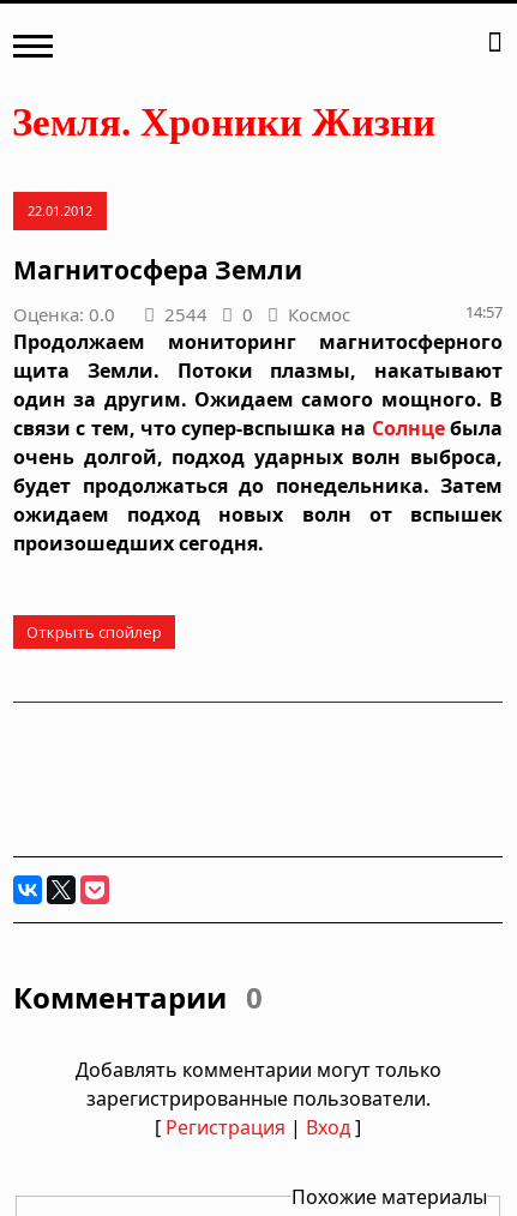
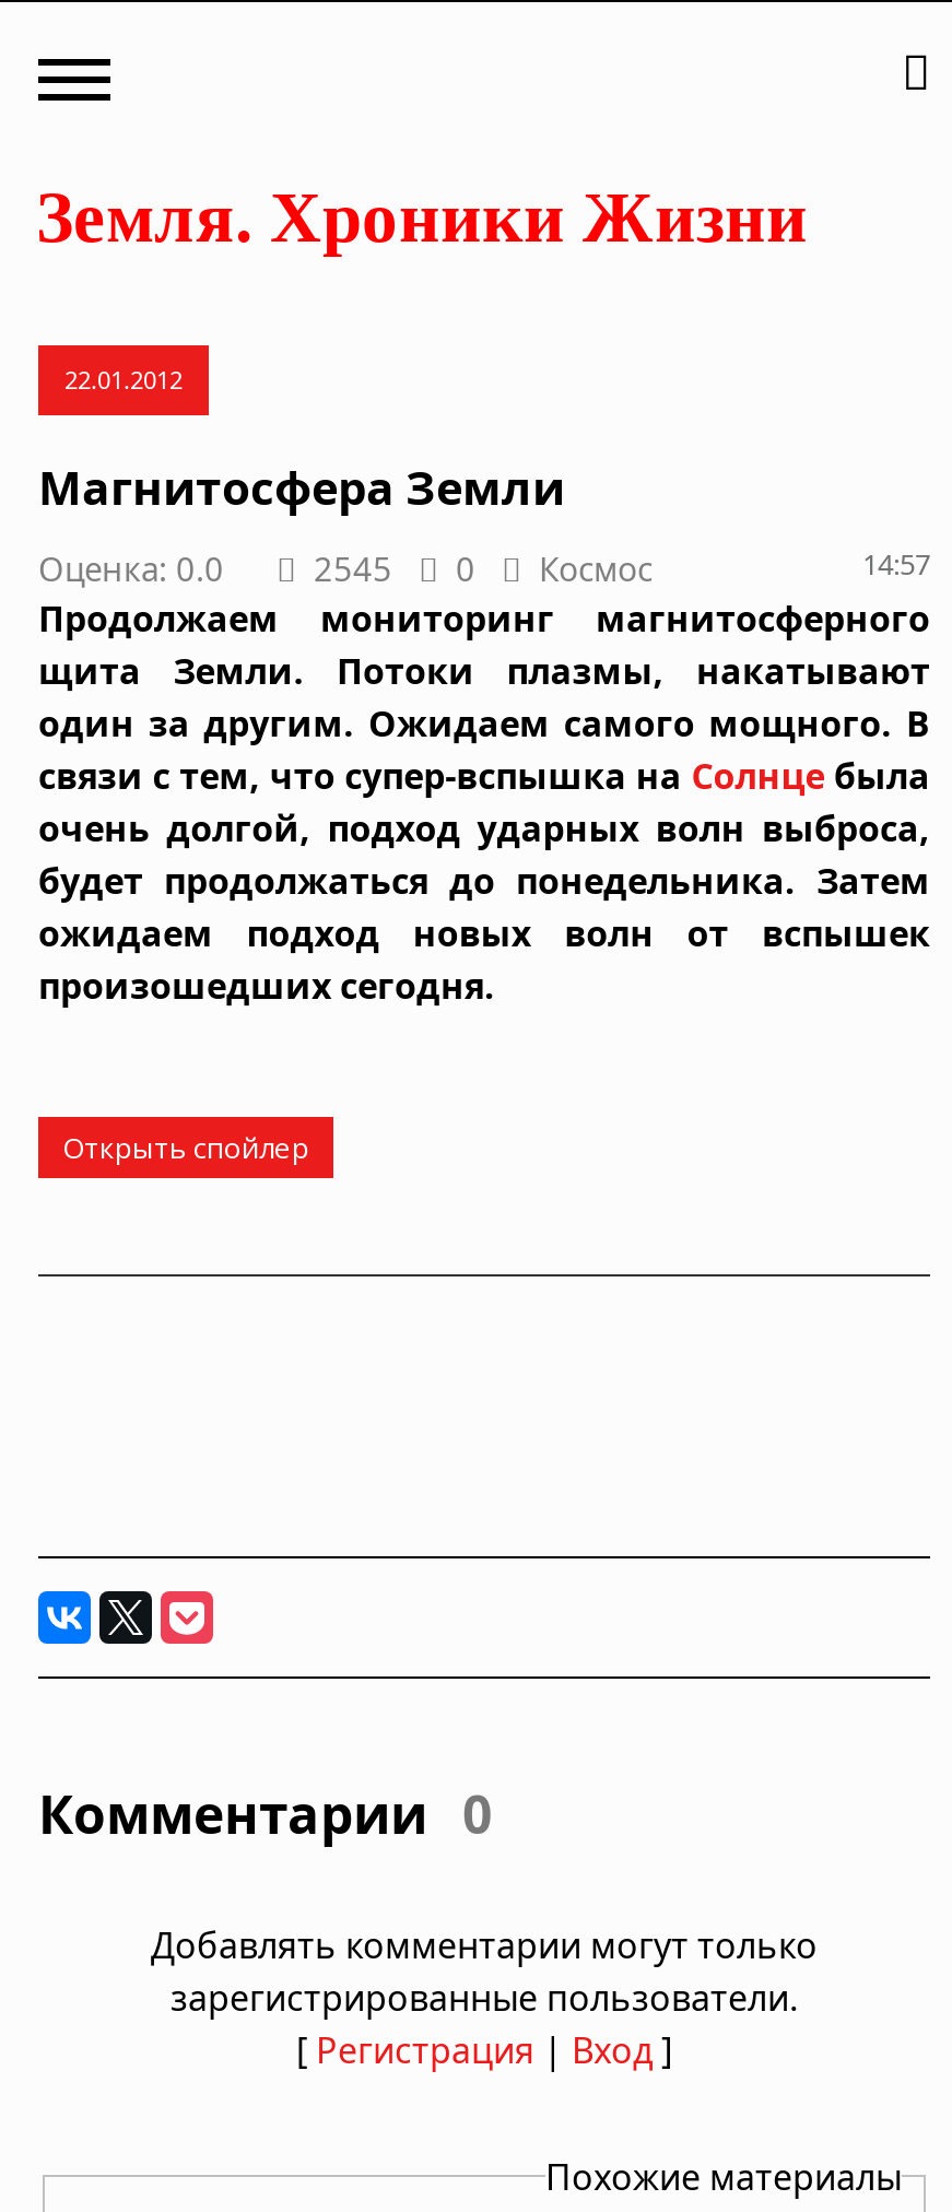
- Оценка: 0.0 2544 0 Космос
+ Оценка: 0.0 2545 0 Космос
